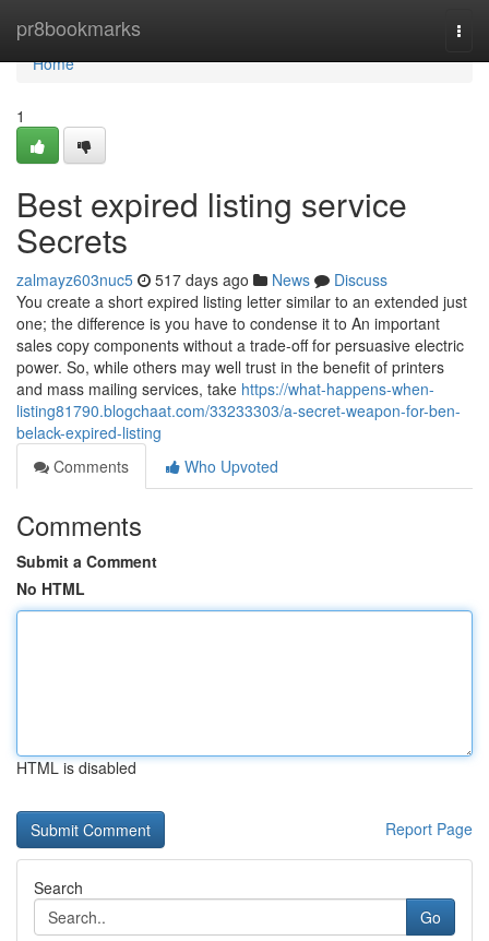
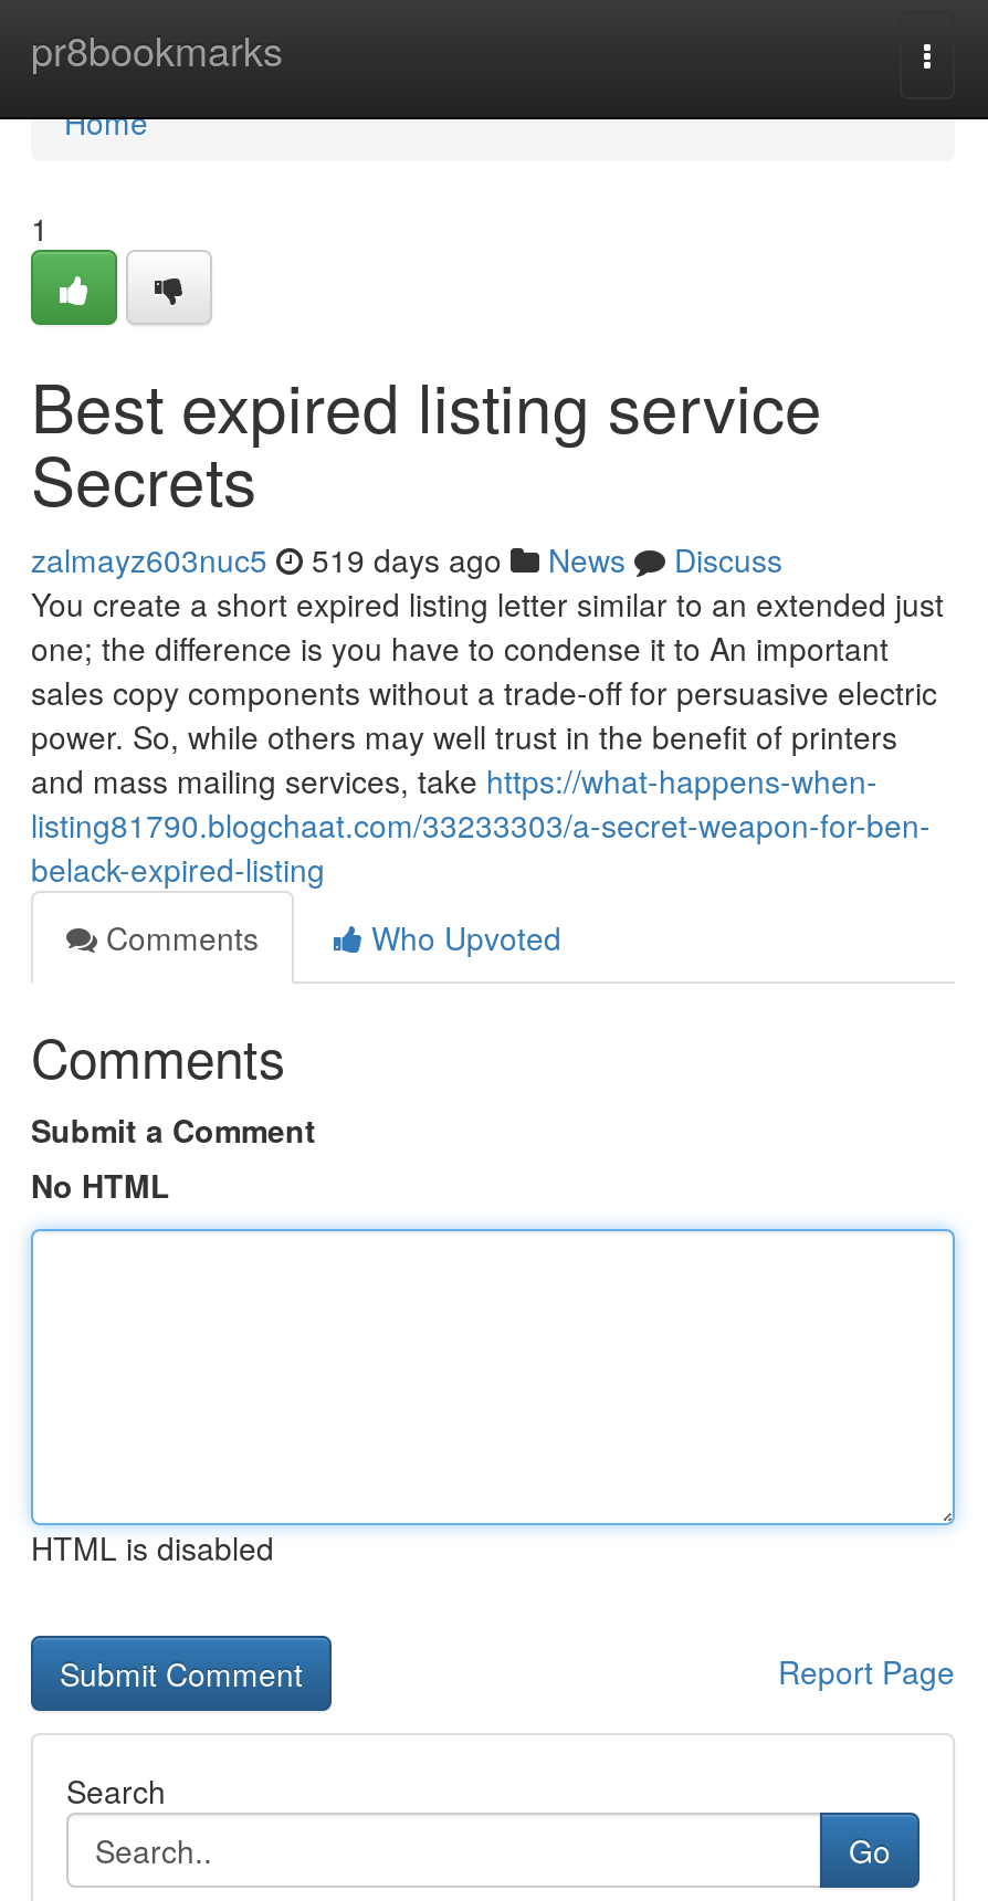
- zalmayz603nuc5 517 days ago News Discuss
+ zalmayz603nuc5 519 days ago News Discuss
